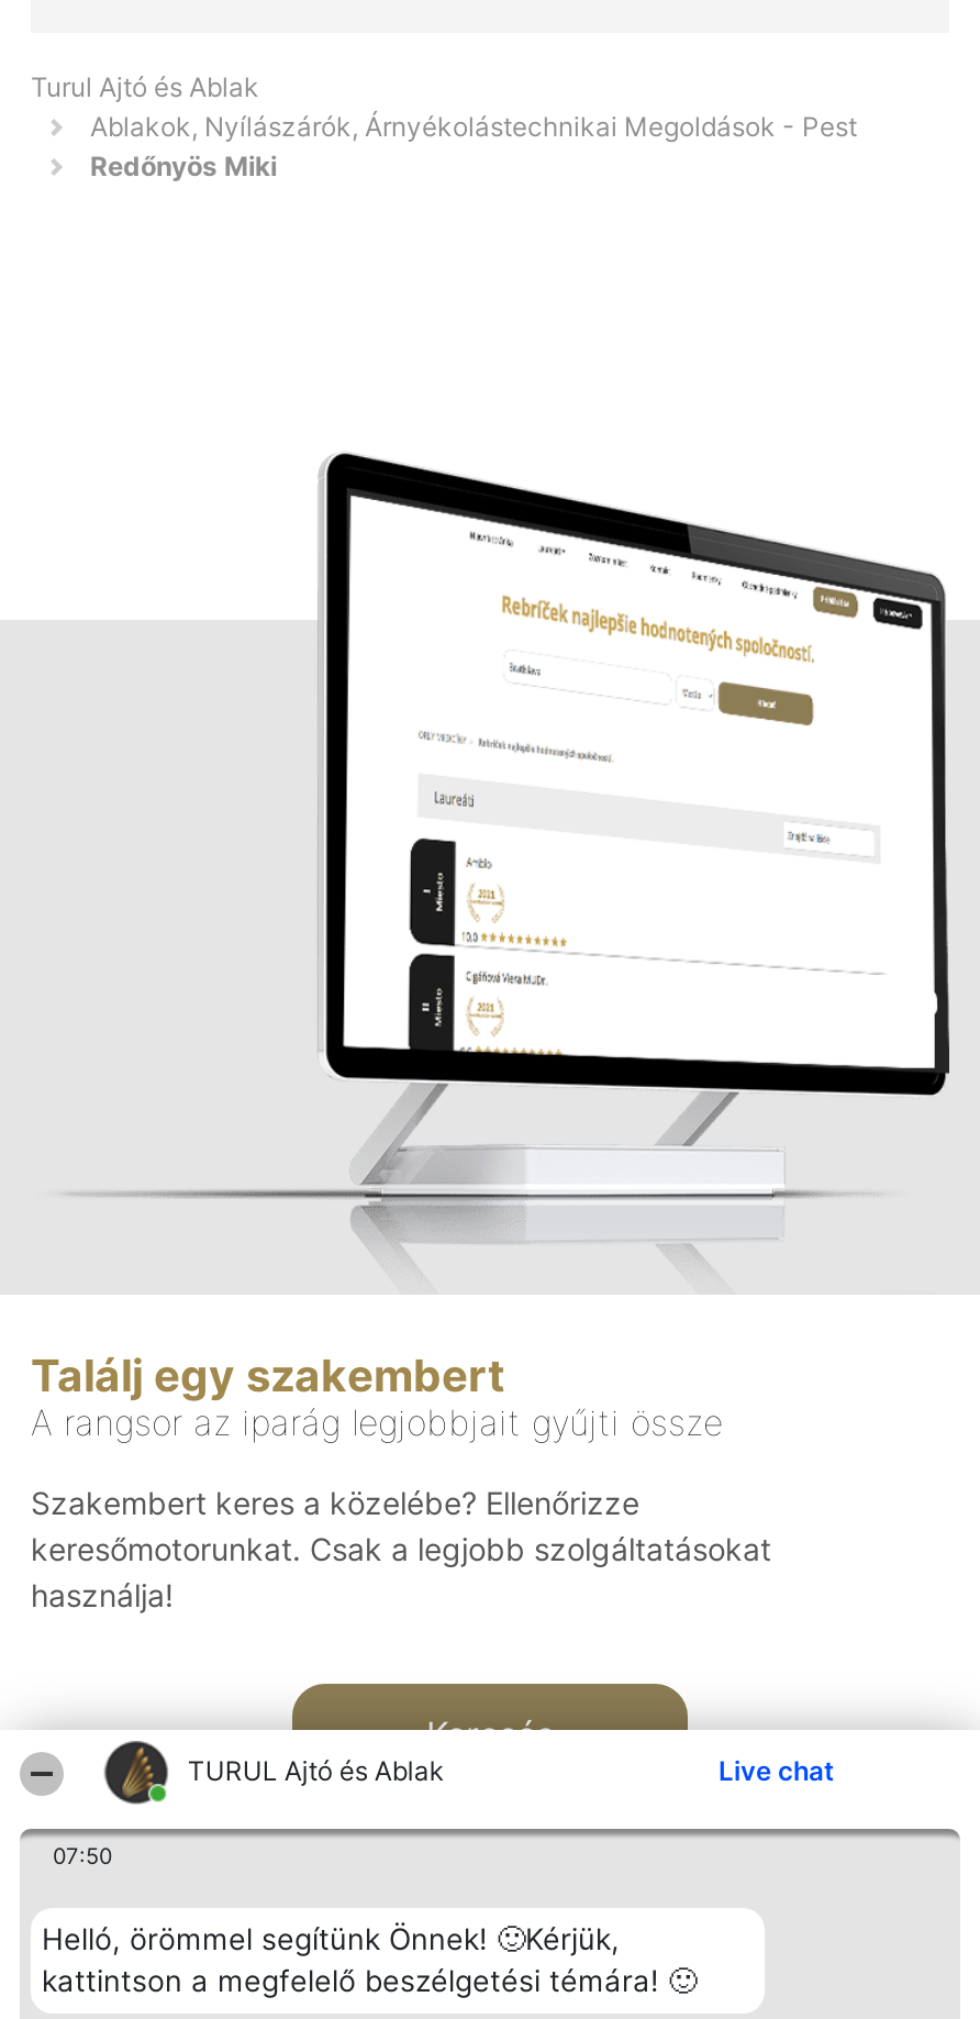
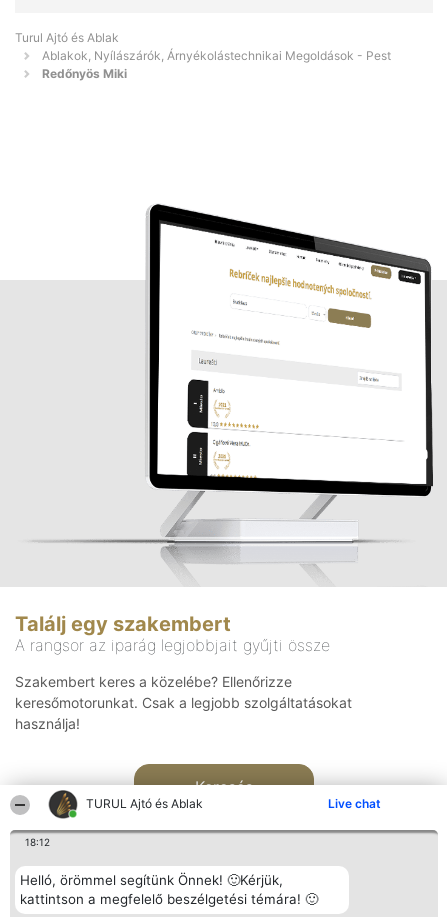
- 07:50
+ 18:12
